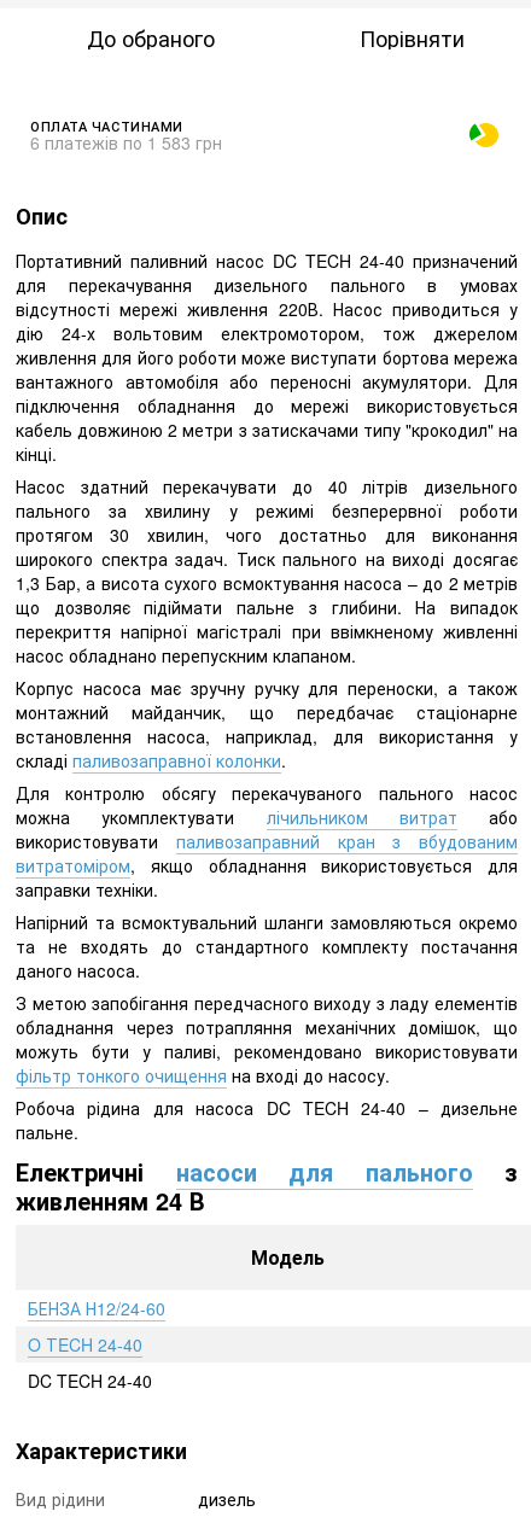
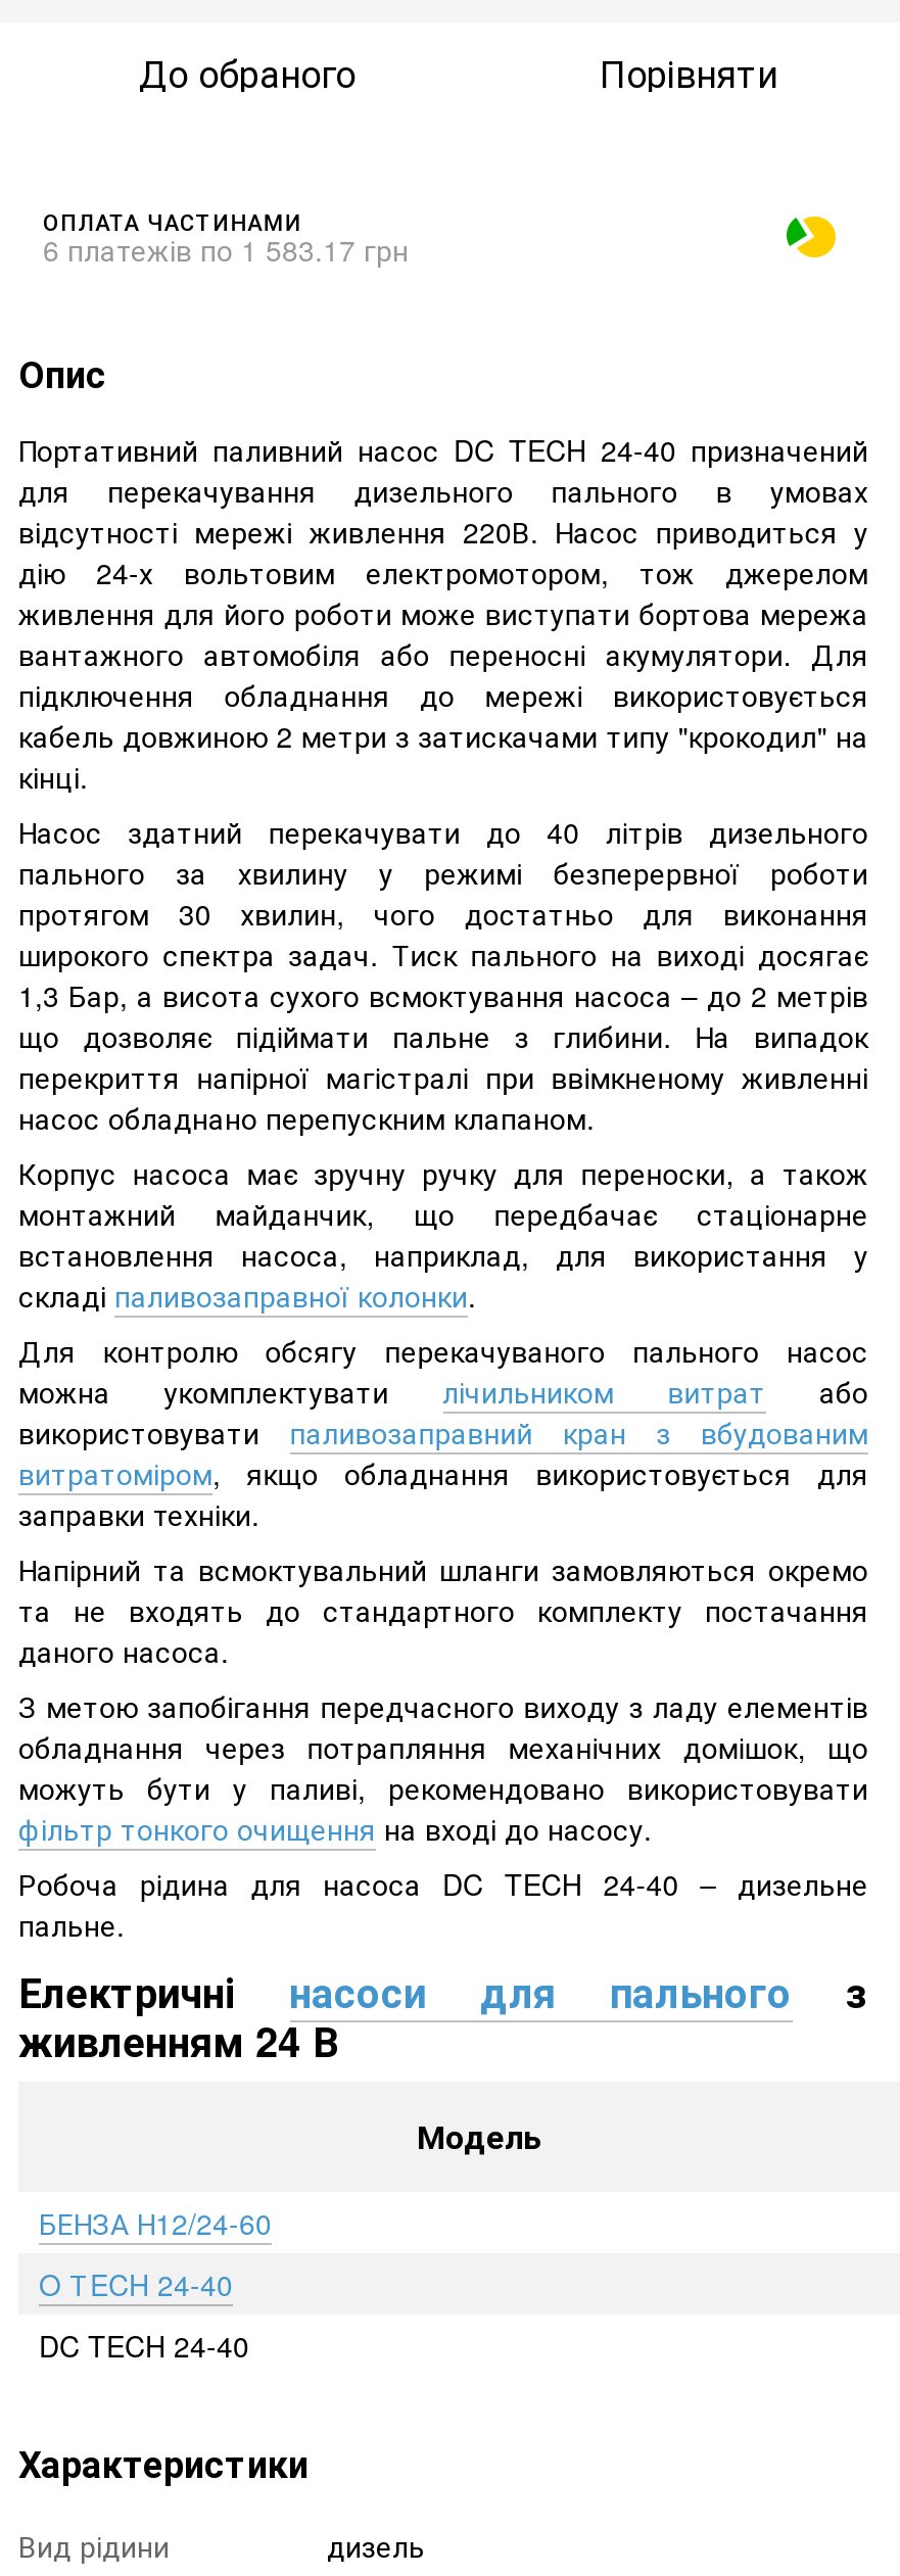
- 6 платежів по 1 583 грн
+ 6 платежів по 1 583.17 грн
